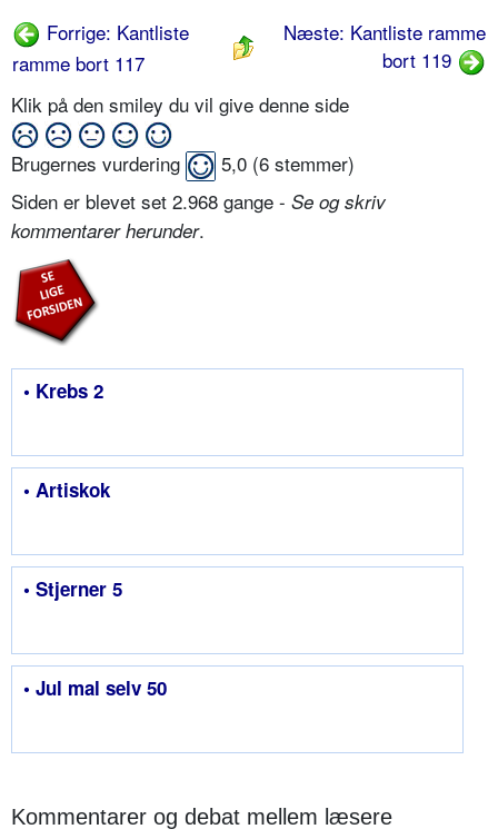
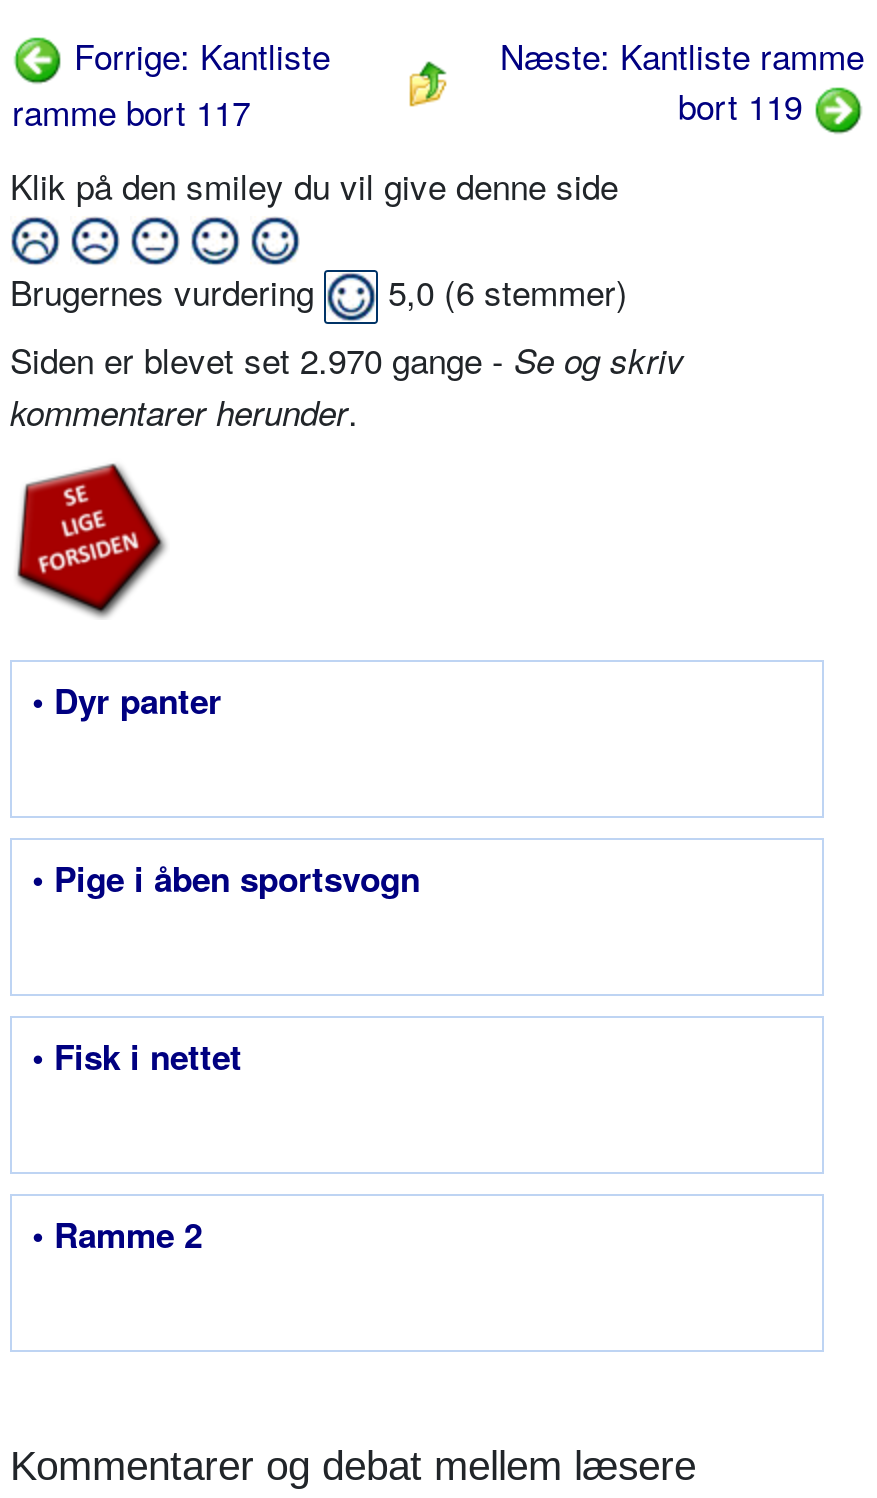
- Siden er blevet set 2.968 gange - Se og skriv
+ Siden er blevet set 2.970 gange - Se og skriv

- • Krebs 2
+ • Dyr panter

- • Artiskok
+ • Pige i åben sportsvogn

- • Stjerner 5
+ • Fisk i nettet

- • Jul mal selv 50
+ • Ramme 2
